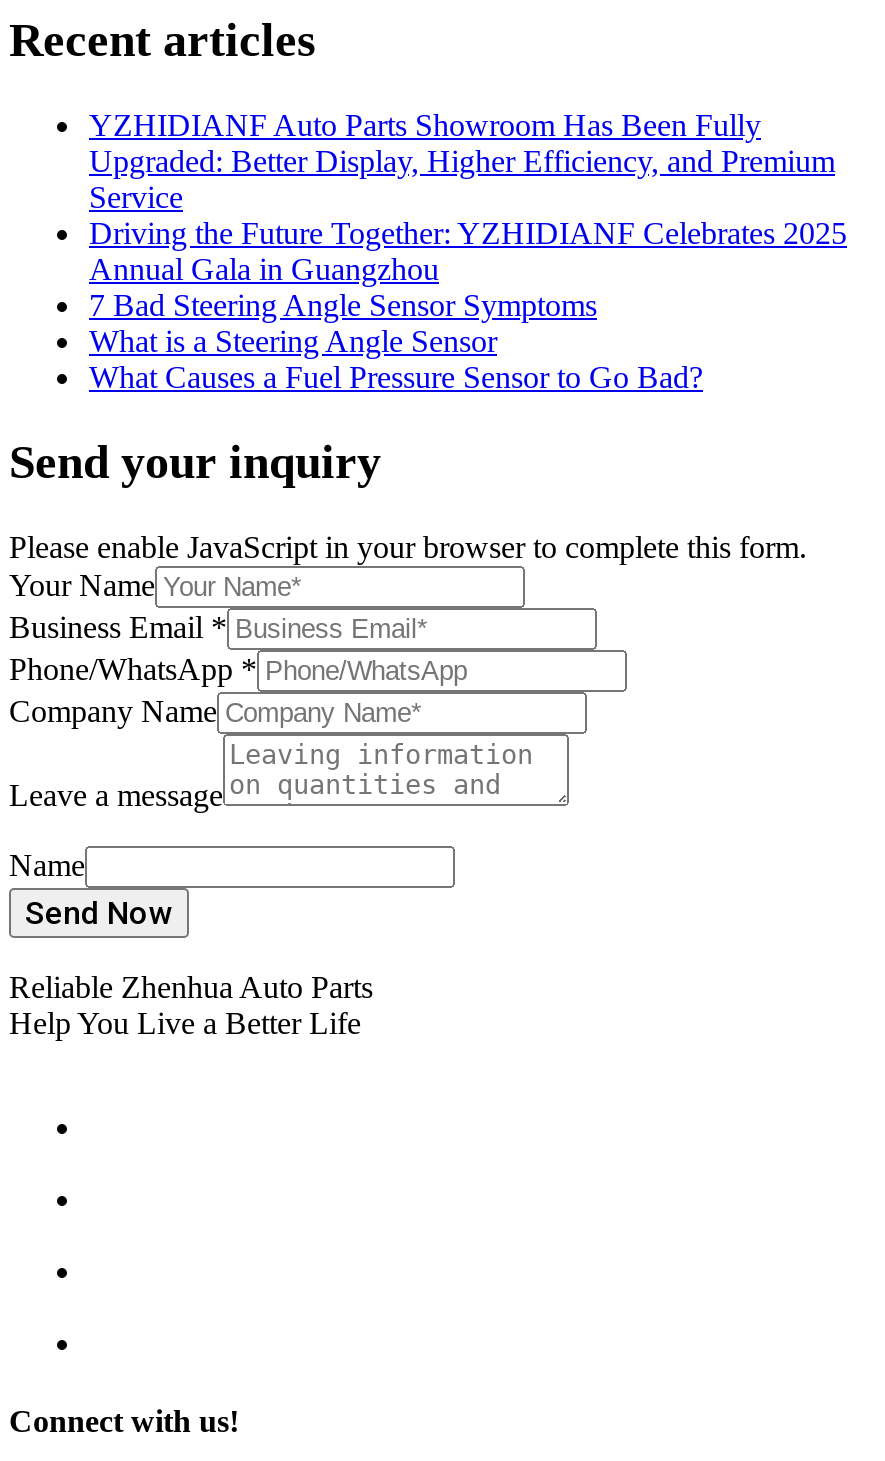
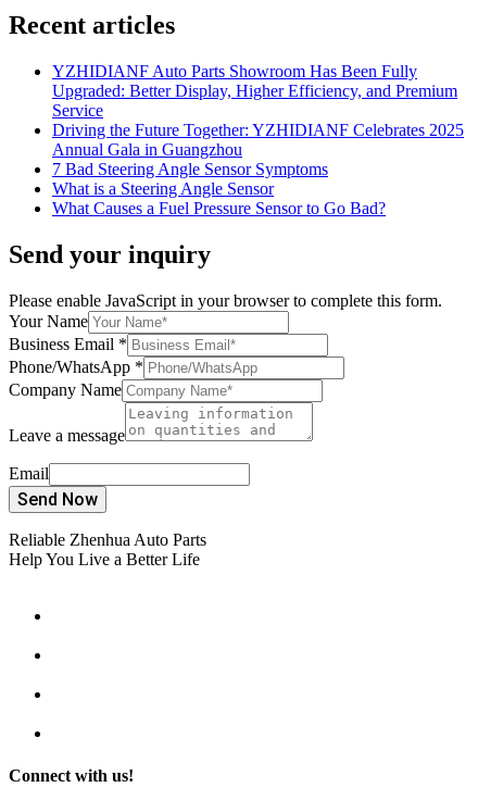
- Name
+ Email
